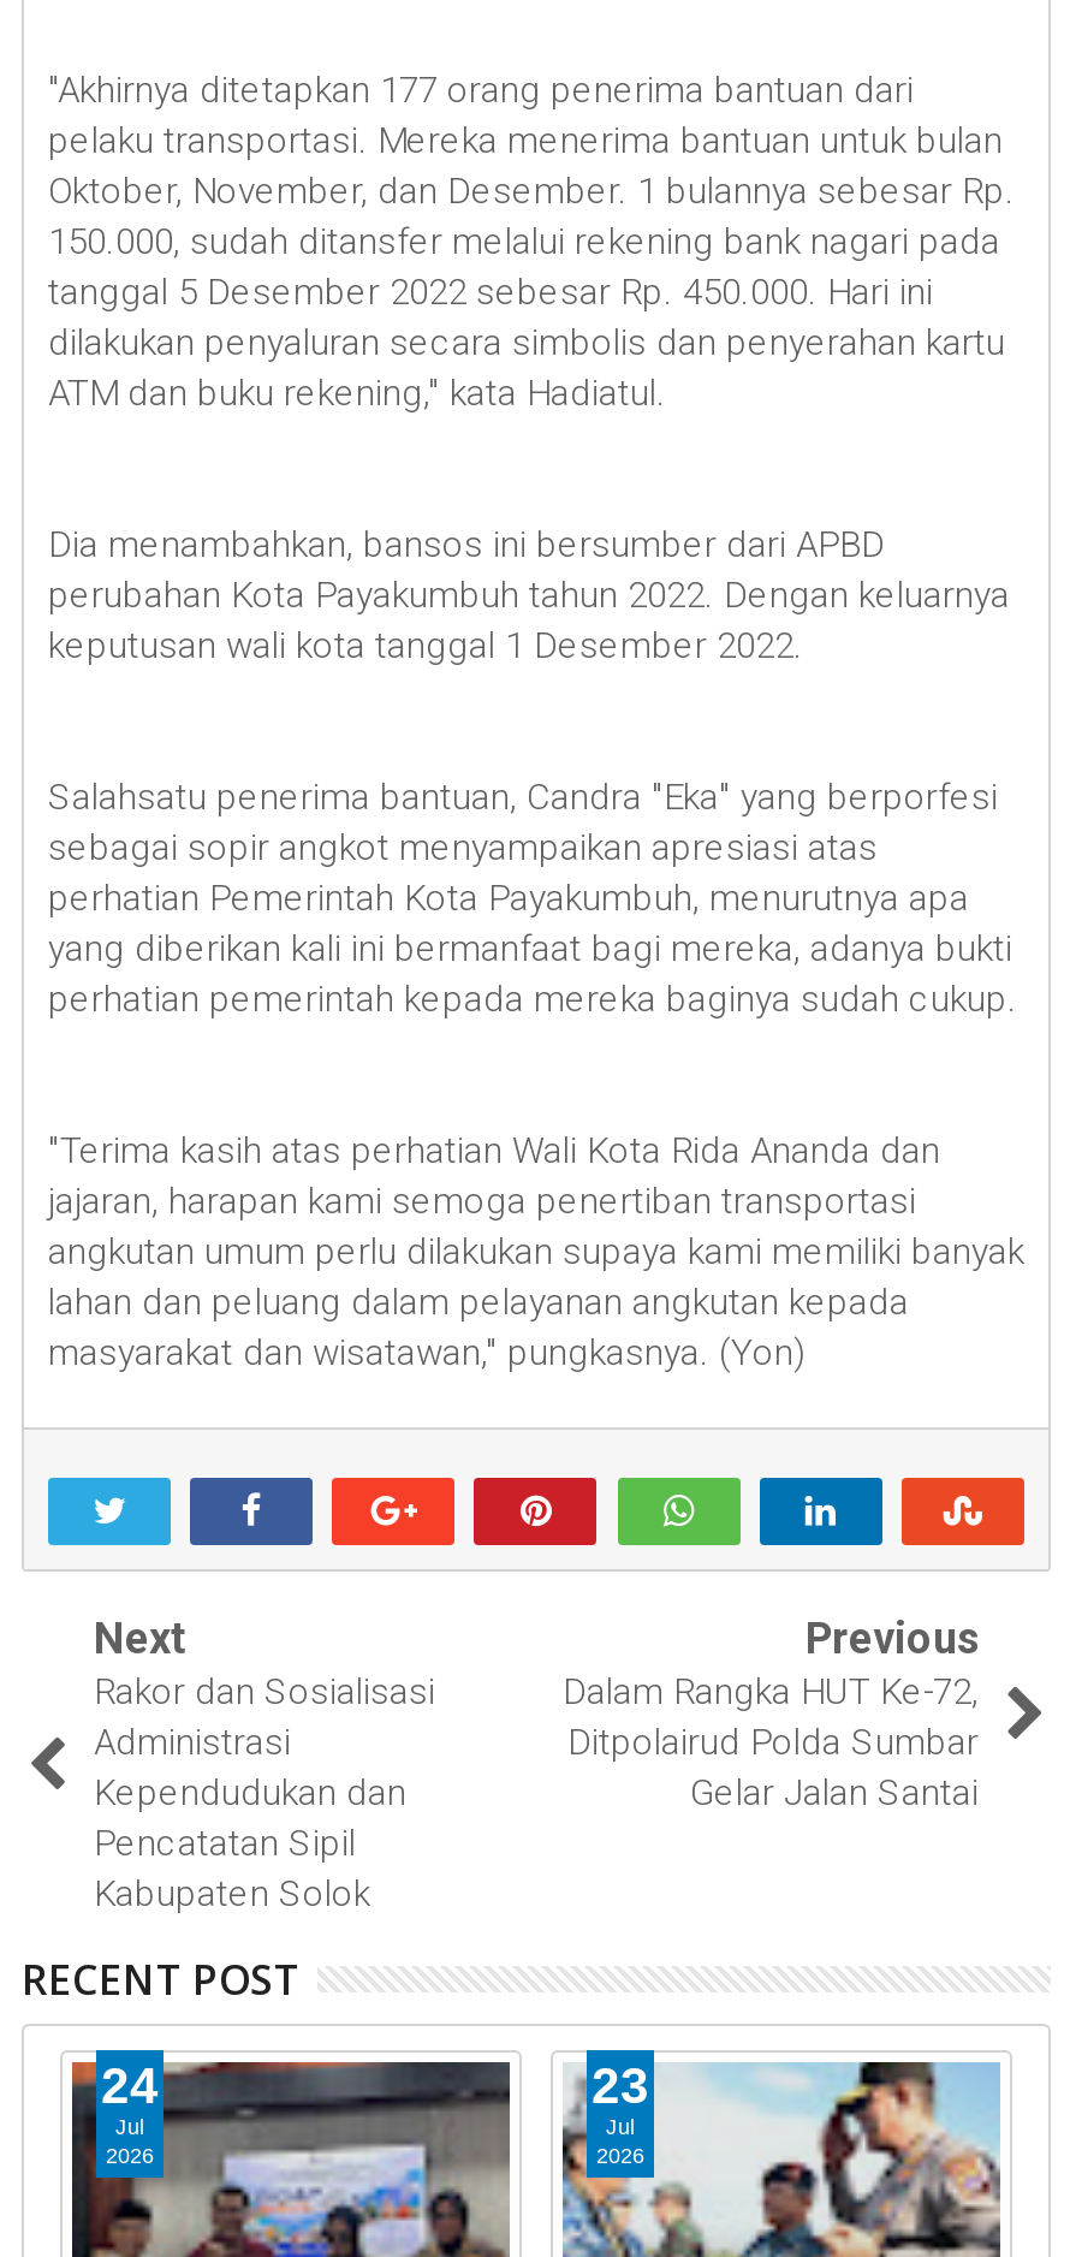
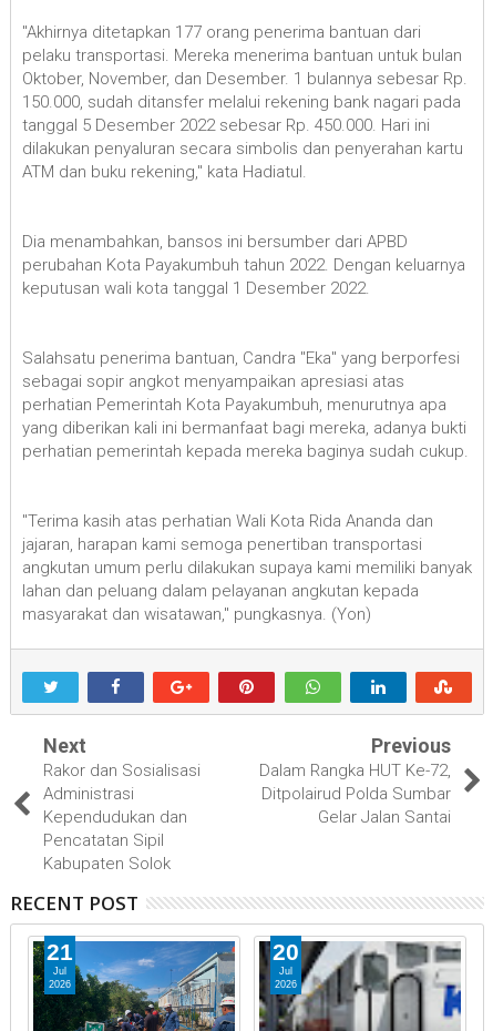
- 24
+ 21

- 23
+ 20
